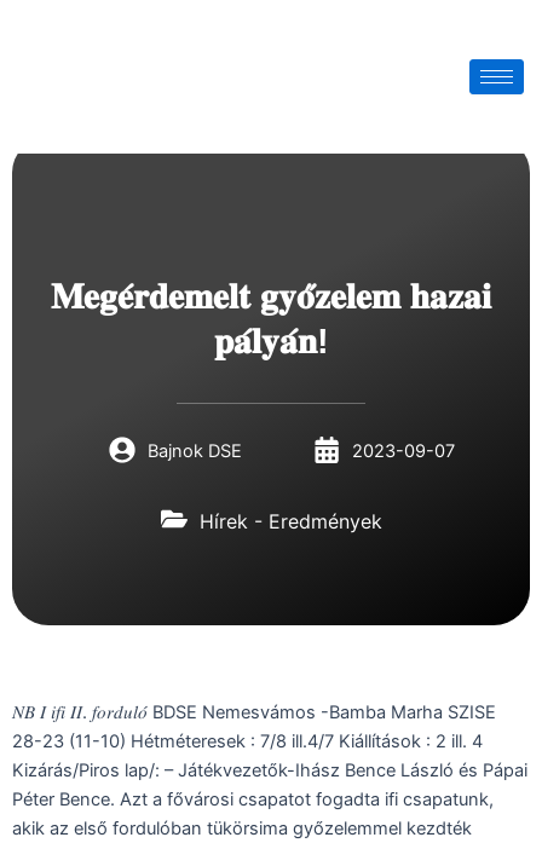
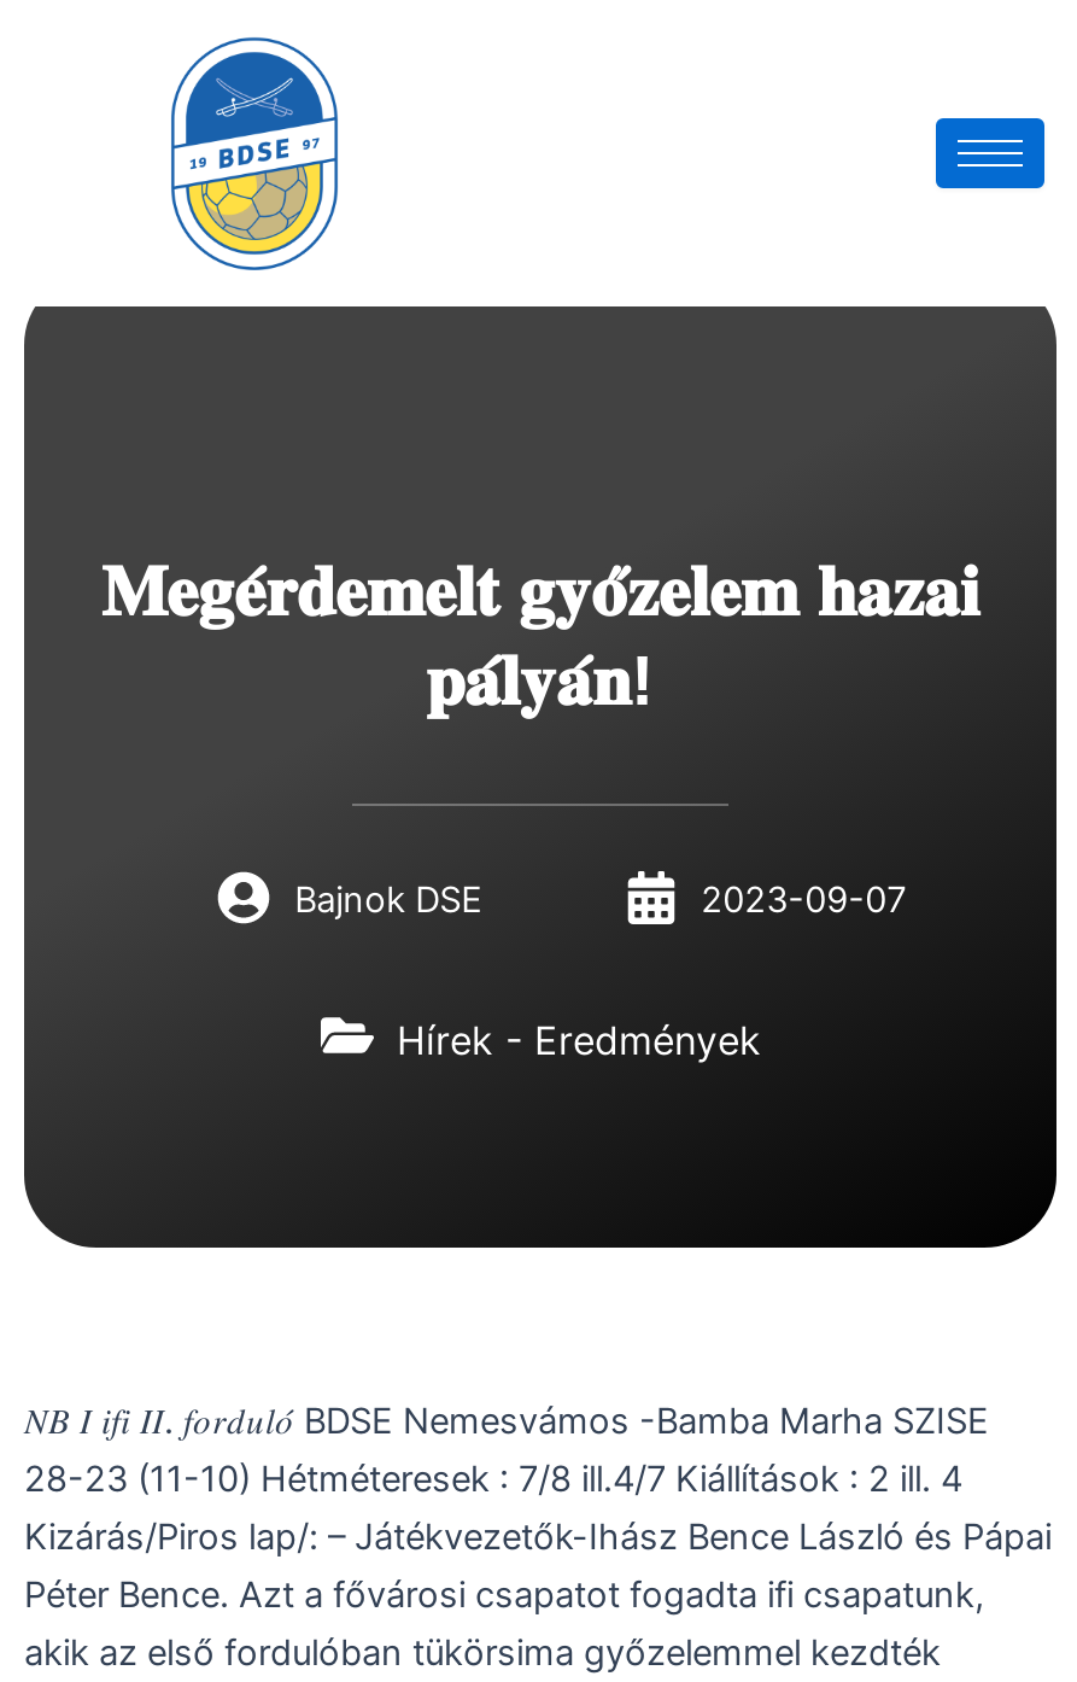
+ [image]
